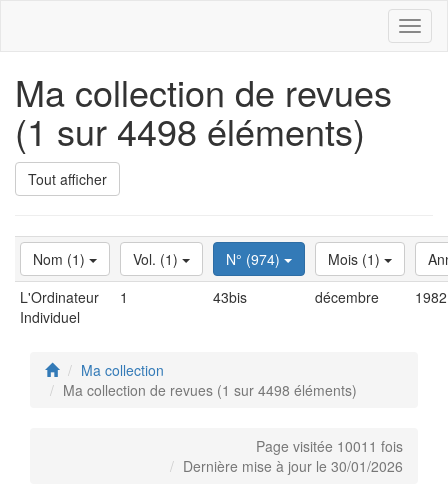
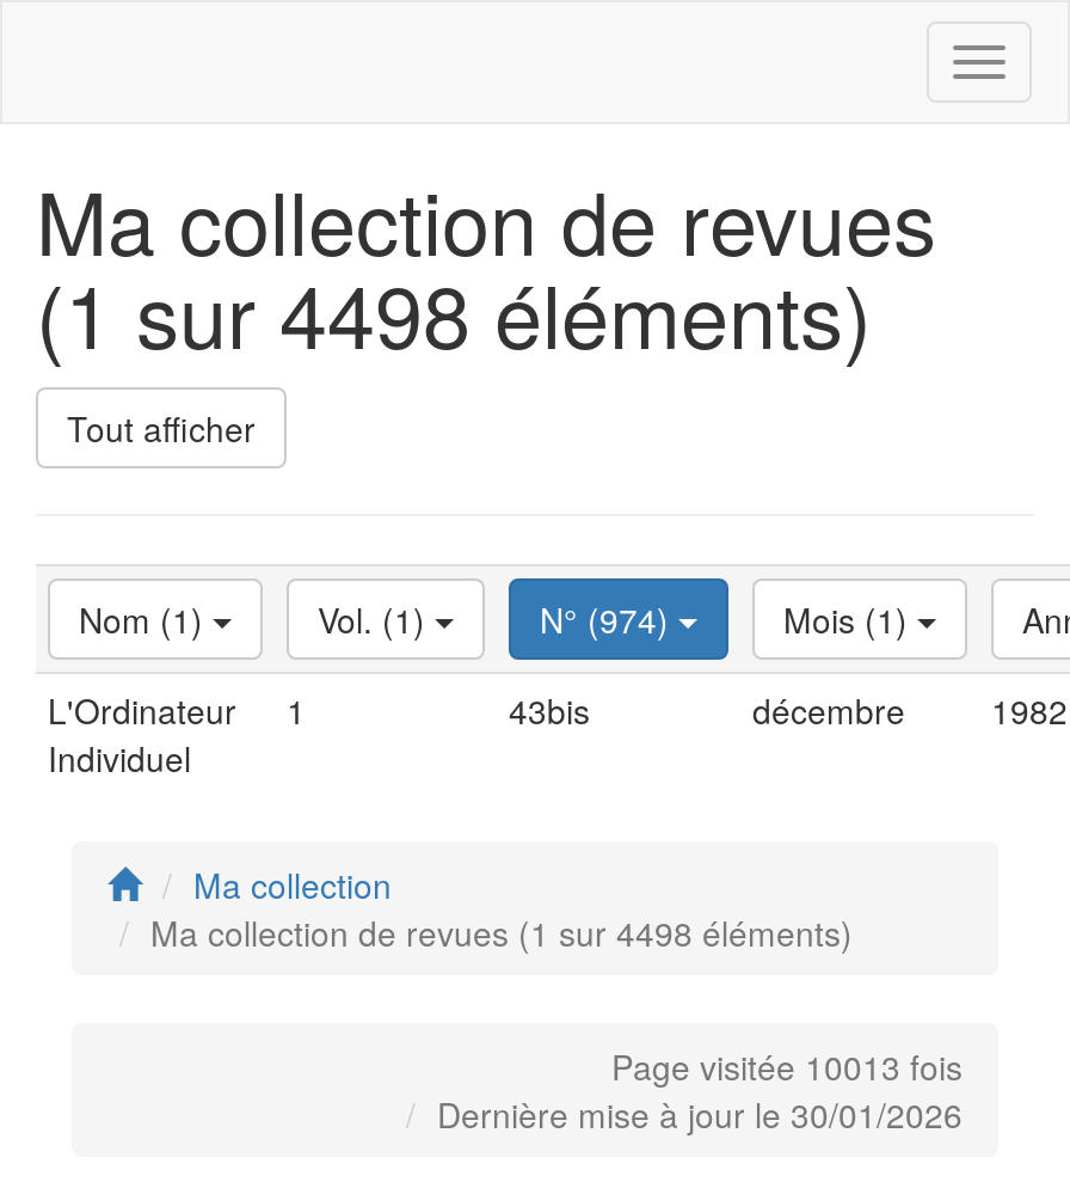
- Page visitée 10011 fois
+ Page visitée 10013 fois
